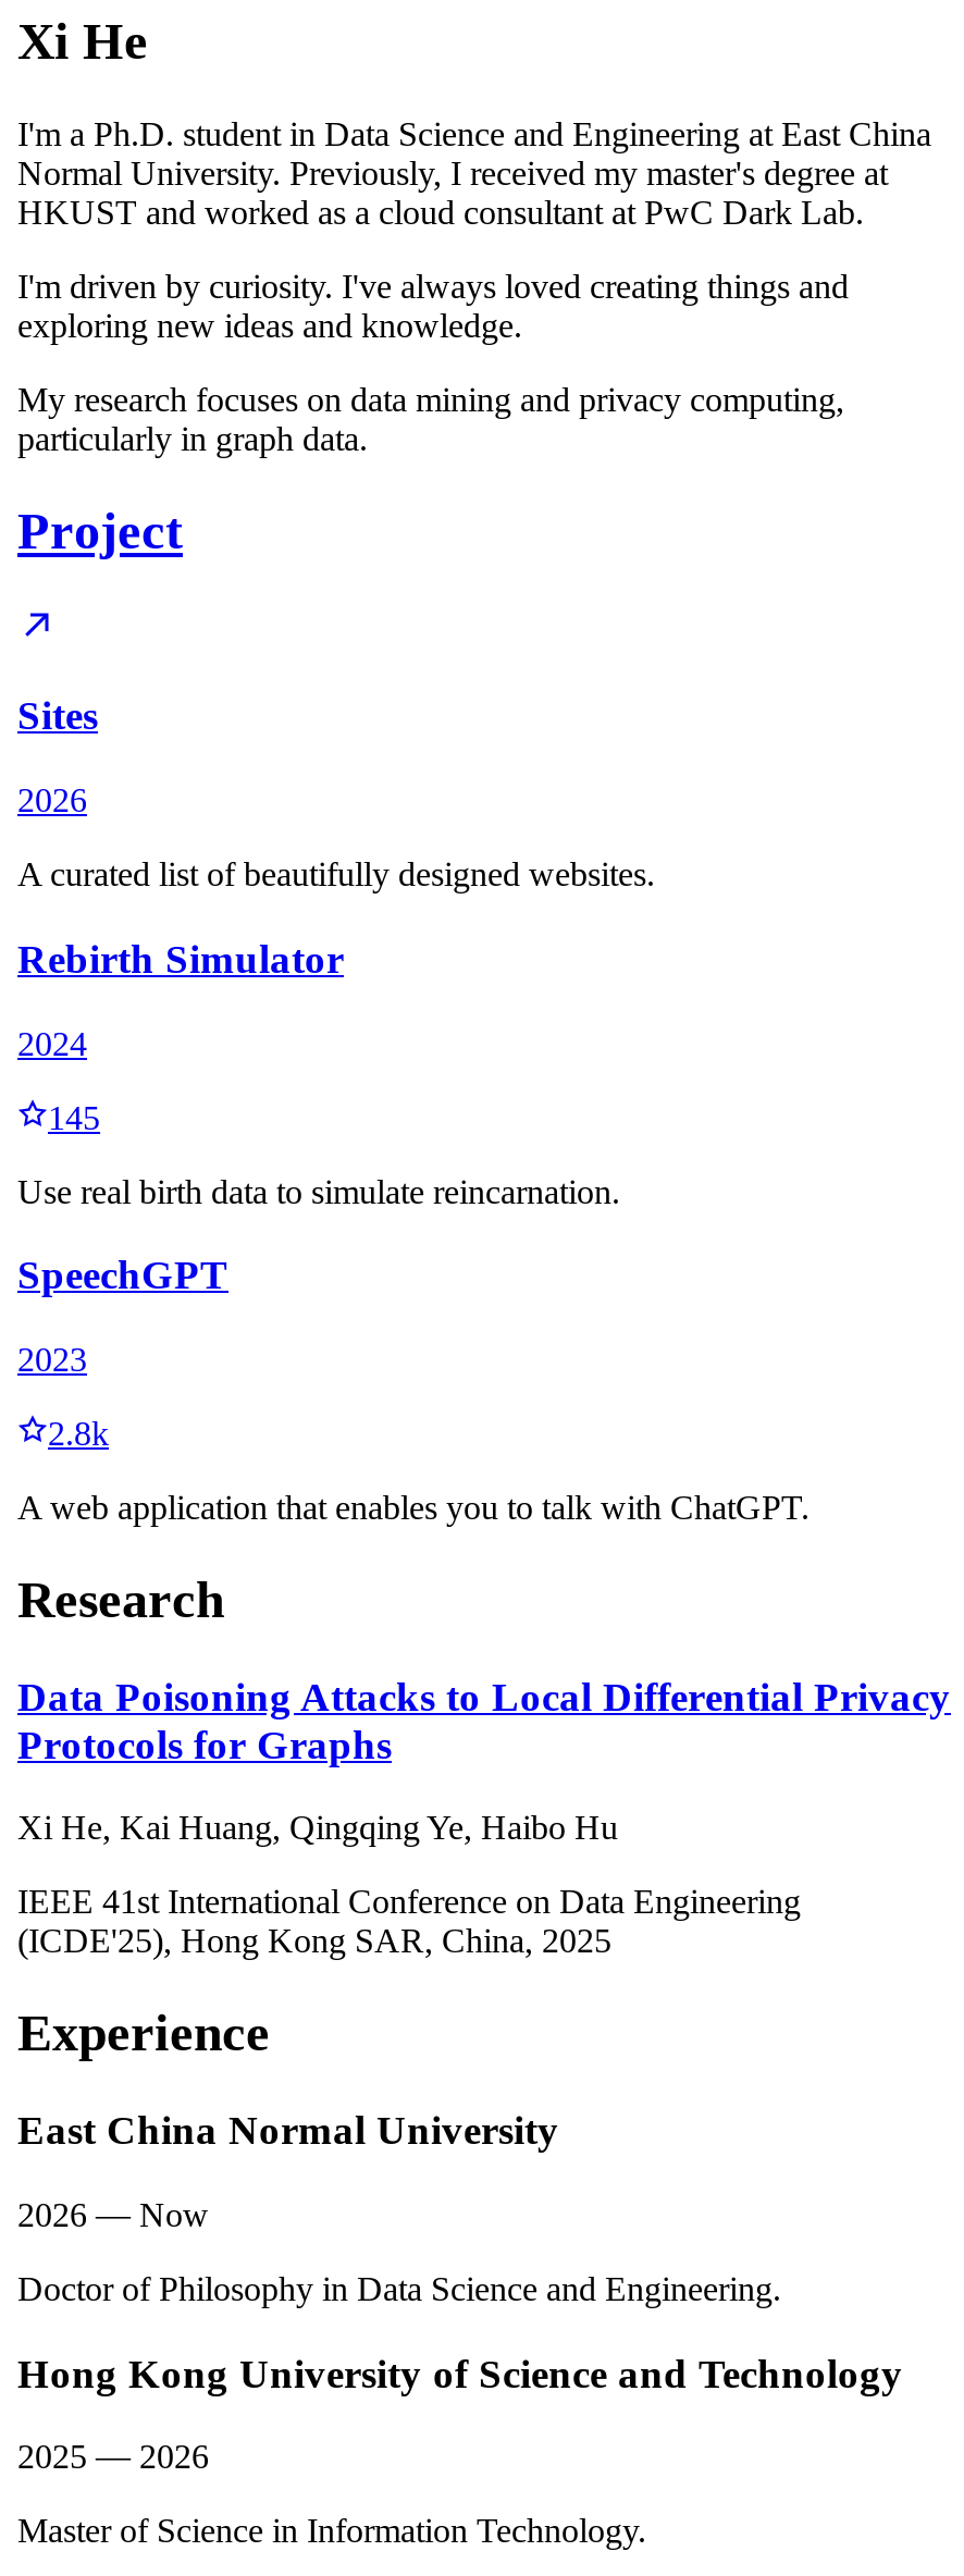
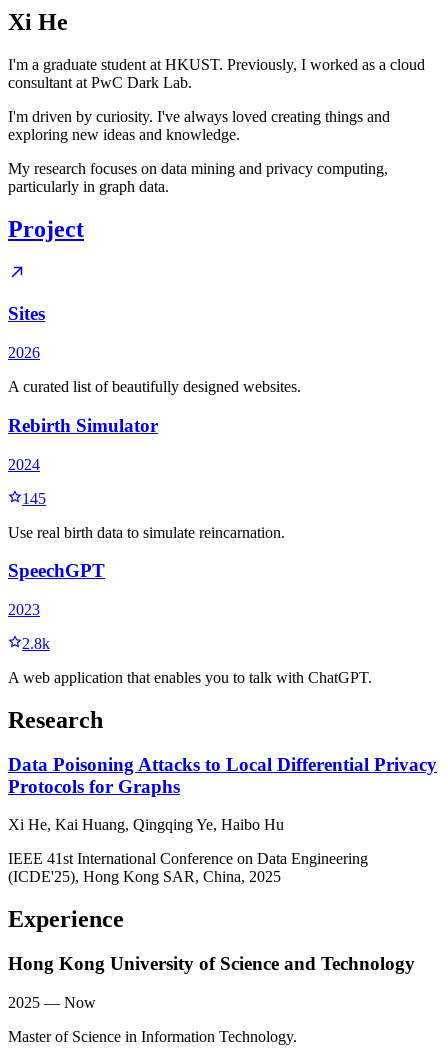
- I'm a Ph.D. student in Data Science and Engineering at East China
- Normal University. Previously, I received my master's degree at
- HKUST and worked as a cloud consultant at PwC Dark Lab.
+ I'm a graduate student at HKUST. Previously, I worked as a cloud
+ consultant at PwC Dark Lab.

- East China Normal University
- 2026 — Now
- Doctor of Philosophy in Data Science and Engineering.

- 2025 — 2026
+ 2025 — Now
